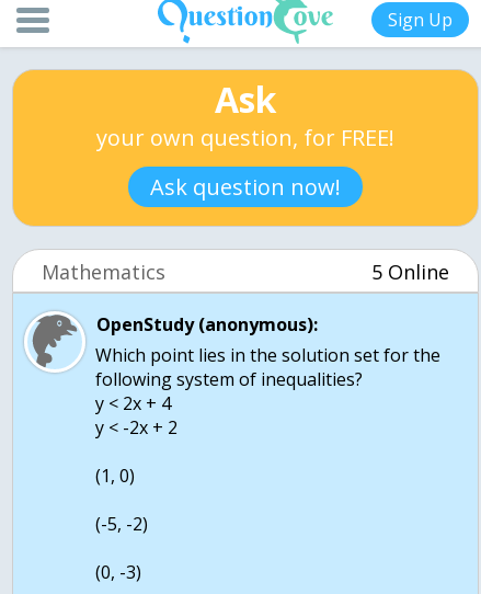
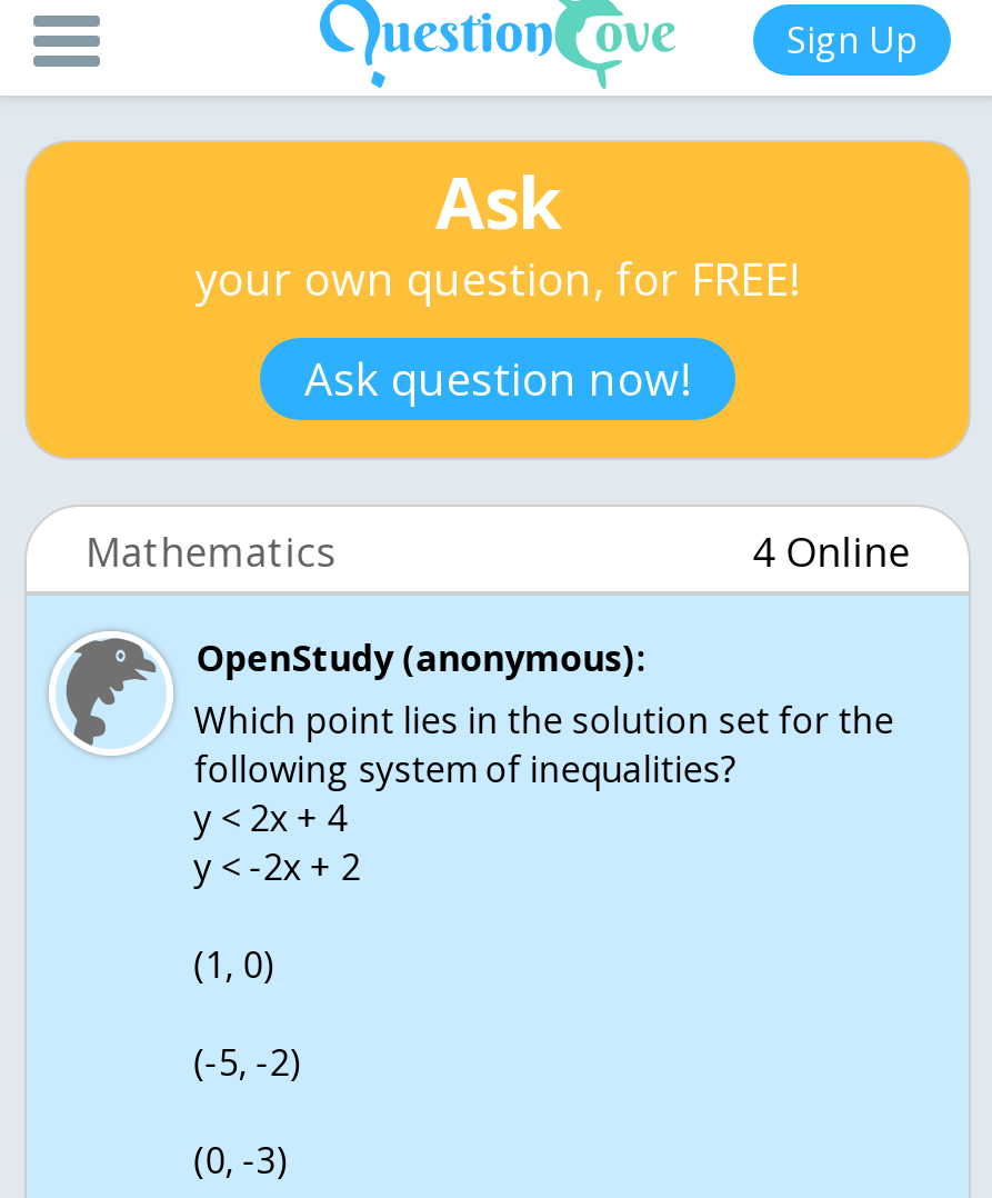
- 5 Online
+ 4 Online
